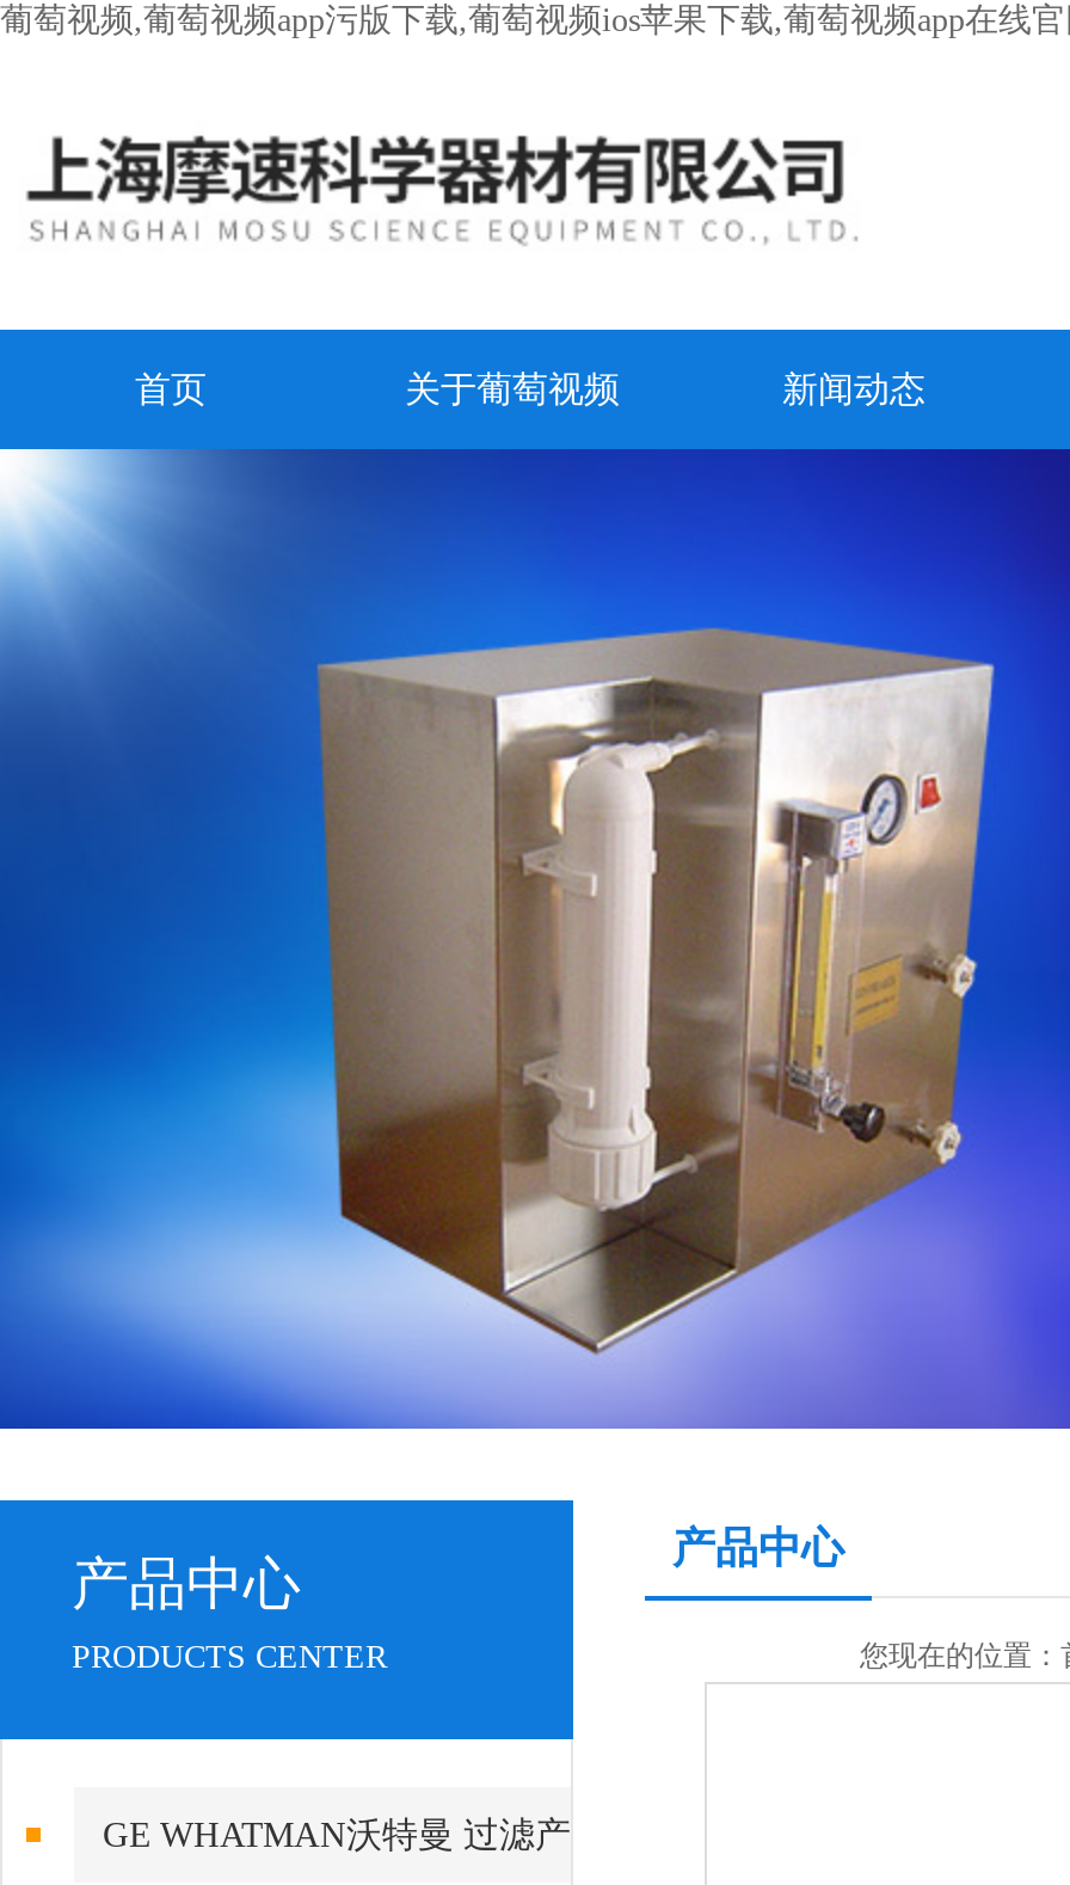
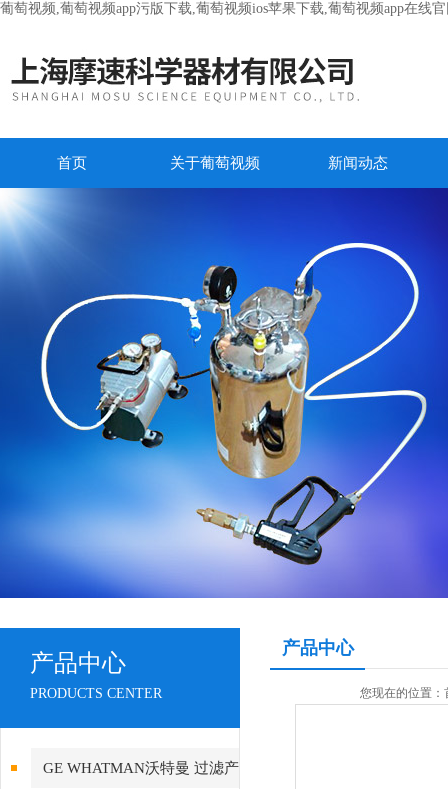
- [image]
+ [image]
